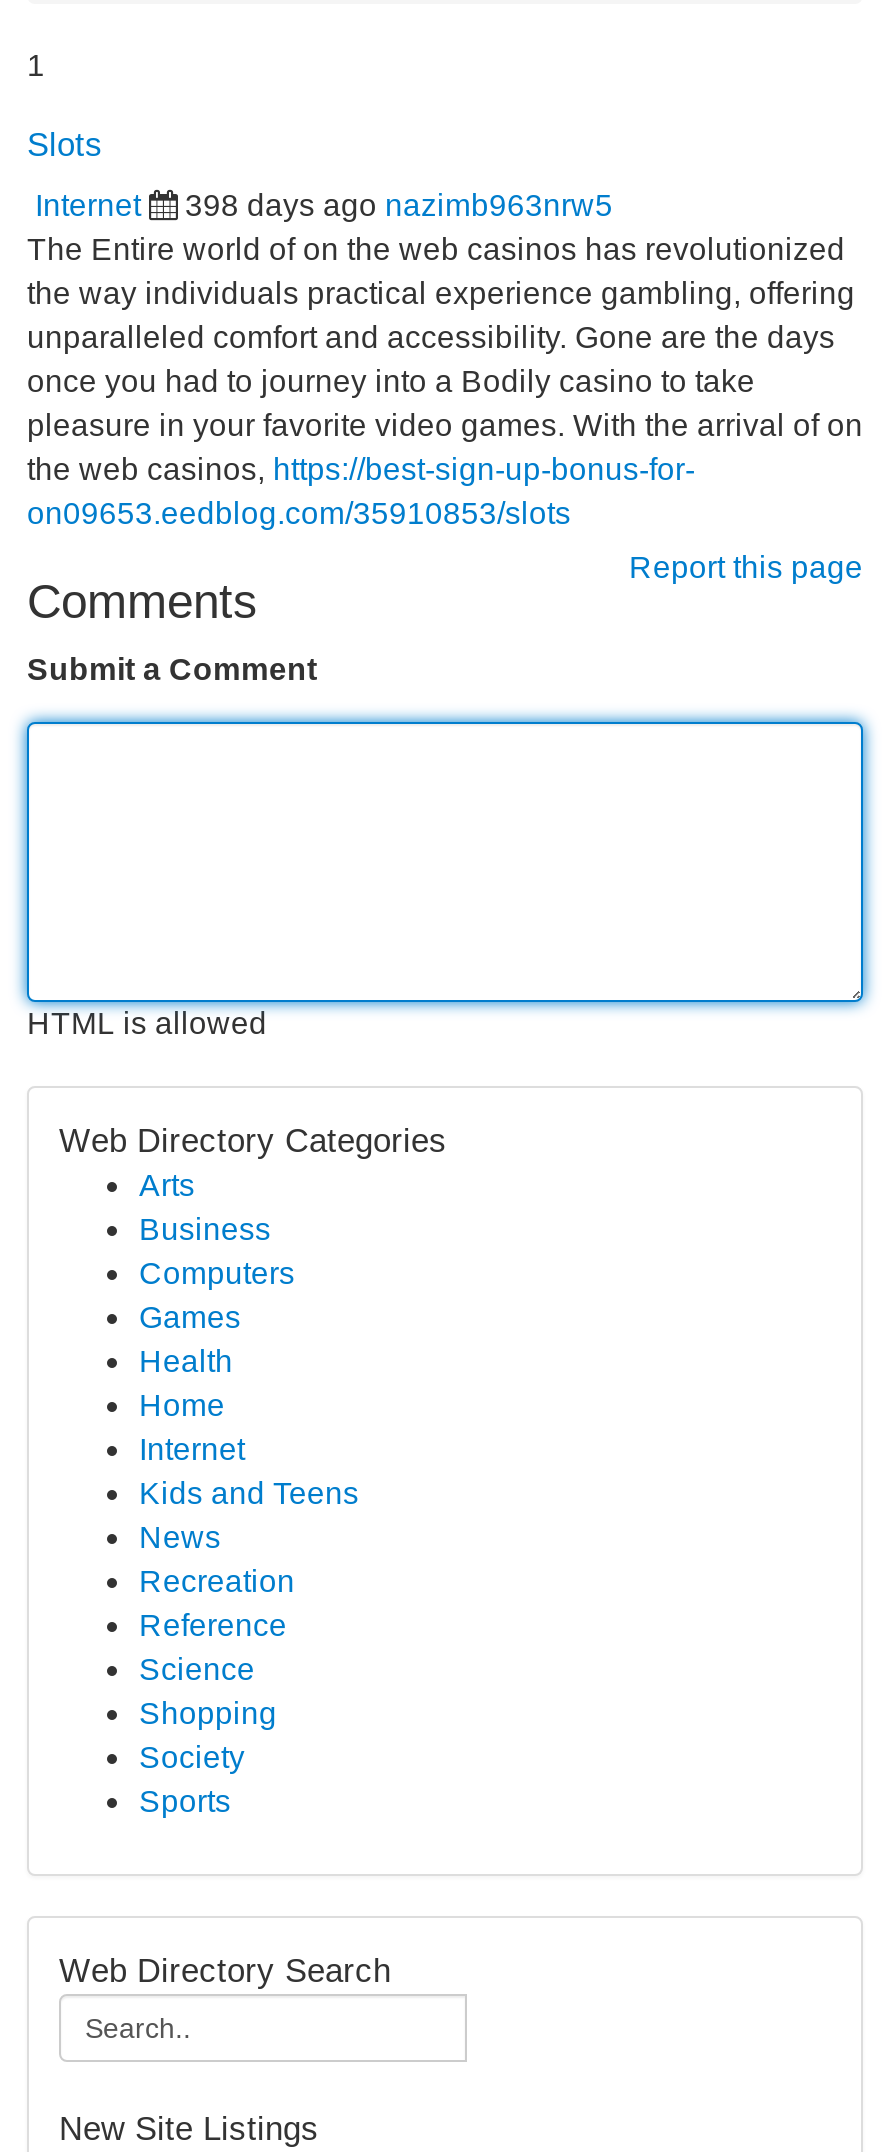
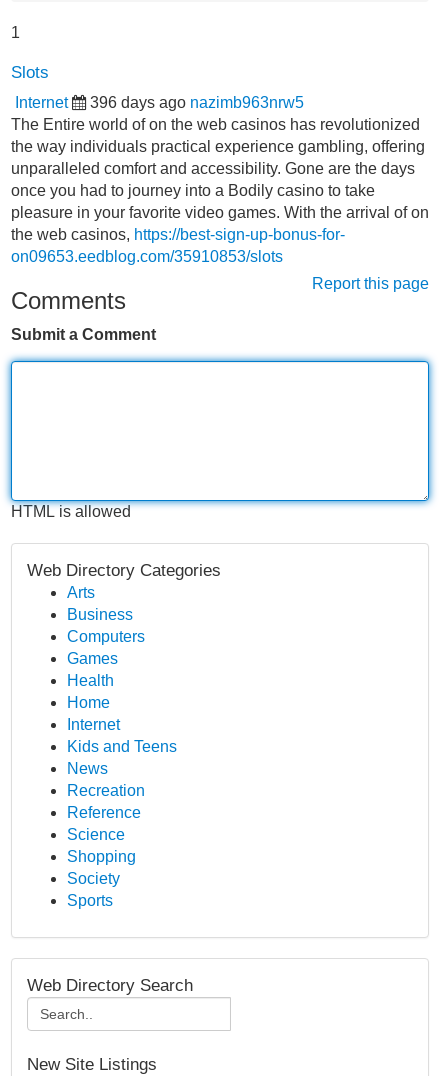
- 398 days ago nazimb963nrw5
+ 396 days ago nazimb963nrw5
